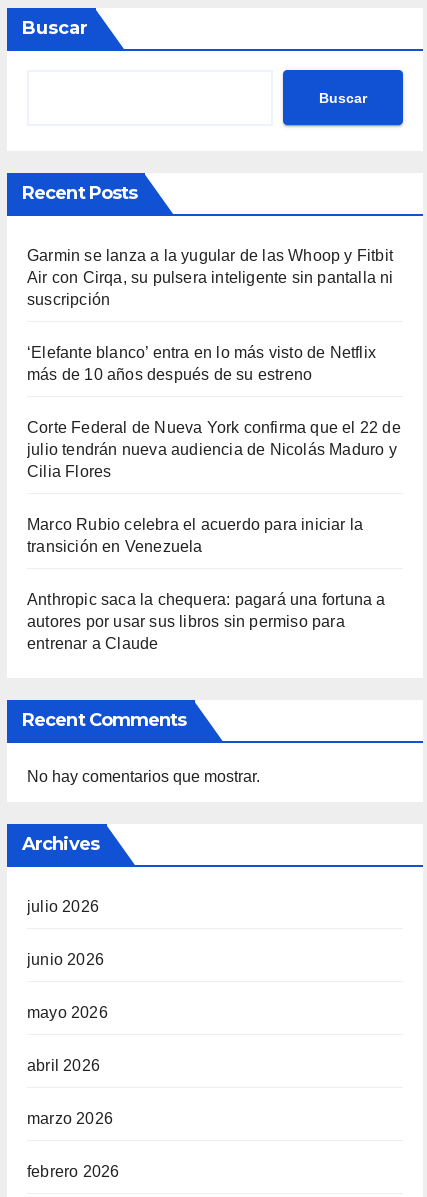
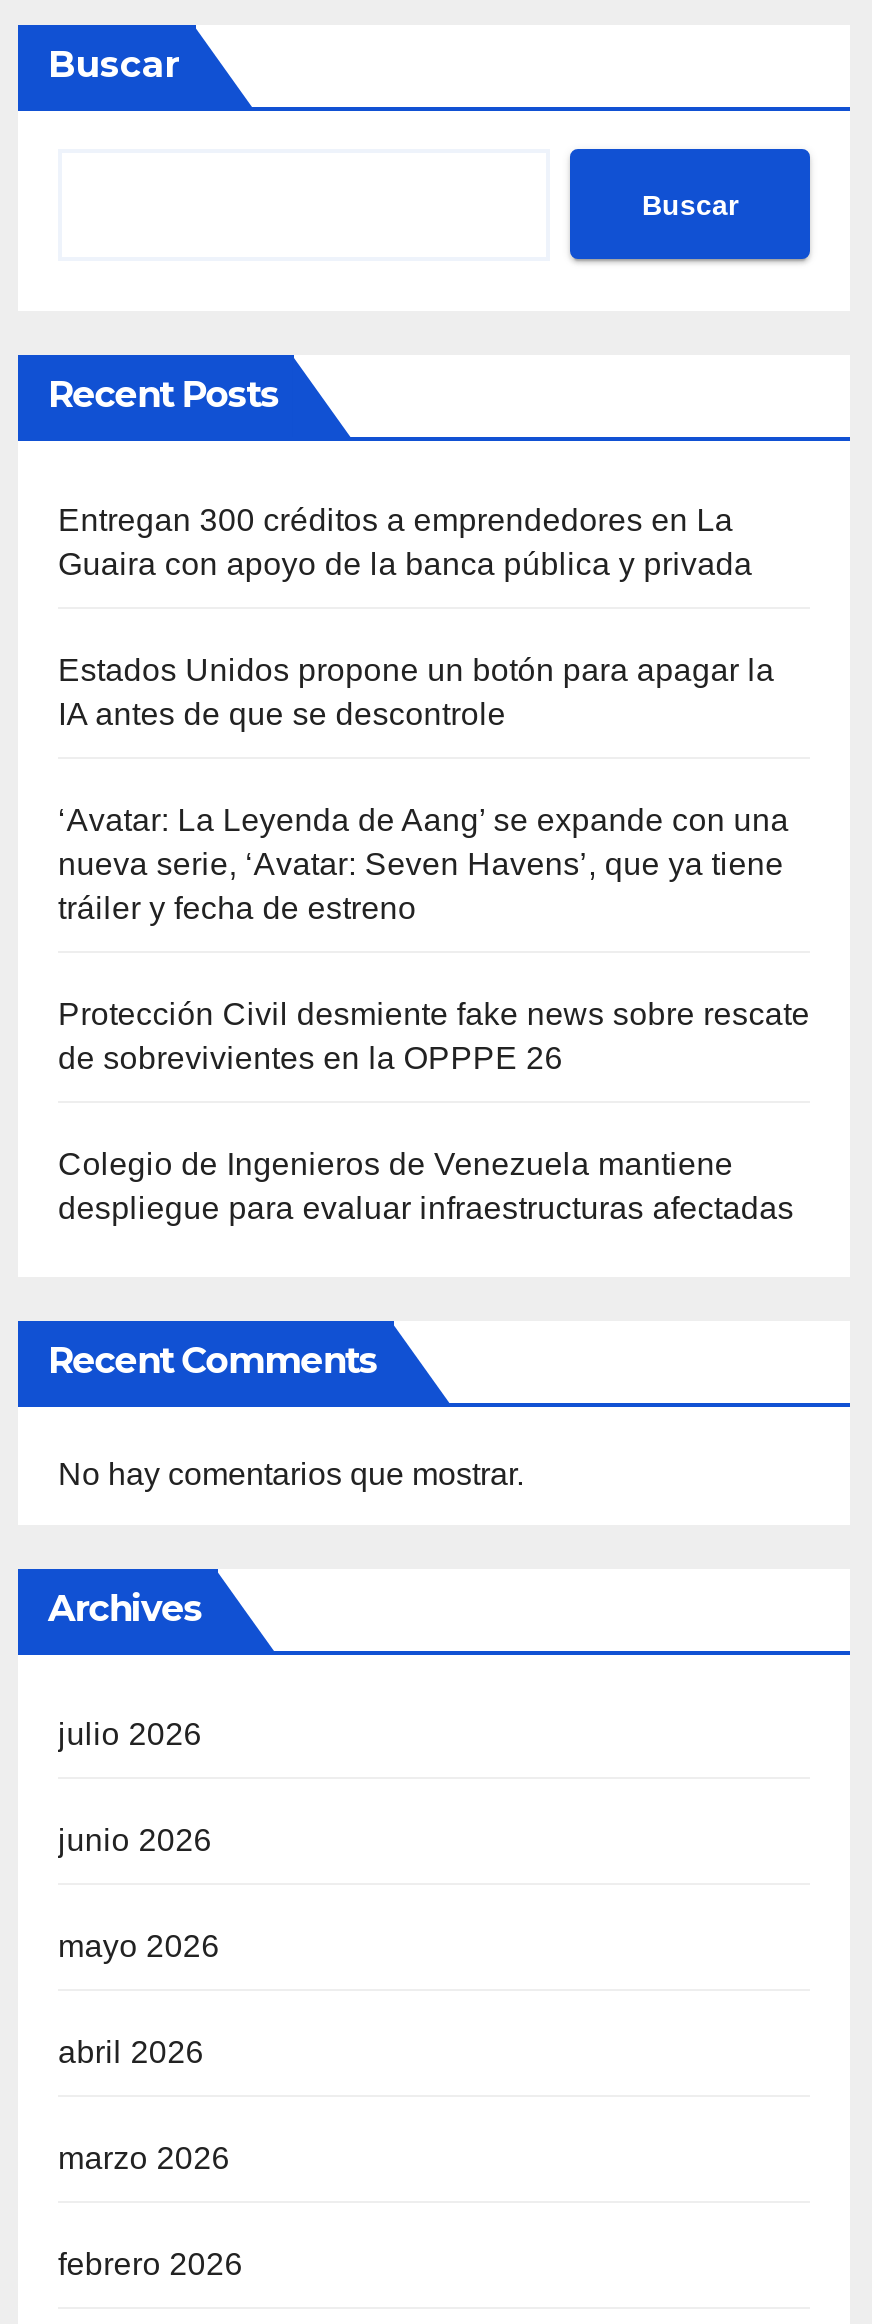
- Garmin se lanza a la yugular de las Whoop y Fitbit
- Air con Cirqa, su pulsera inteligente sin pantalla ni
- suscripción
+ Entregan 300 créditos a emprendedores en La
+ Guaira con apoyo de la banca pública y privada

- ‘Elefante blanco’ entra en lo más visto de Netflix
- más de 10 años después de su estreno
+ Estados Unidos propone un botón para apagar la
+ IA antes de que se descontrole

- Corte Federal de Nueva York confirma que el 22 de
- julio tendrán nueva audiencia de Nicolás Maduro y
- Cilia Flores
+ ‘Avatar: La Leyenda de Aang’ se expande con una
+ nueva serie, ‘Avatar: Seven Havens’, que ya tiene
+ tráiler y fecha de estreno

- Marco Rubio celebra el acuerdo para iniciar la
- transición en Venezuela
+ Protección Civil desmiente fake news sobre rescate
+ de sobrevivientes en la OPPPE 26

- Anthropic saca la chequera: pagará una fortuna a
- autores por usar sus libros sin permiso para
- entrenar a Claude
+ Colegio de Ingenieros de Venezuela mantiene
+ despliegue para evaluar infraestructuras afectadas
